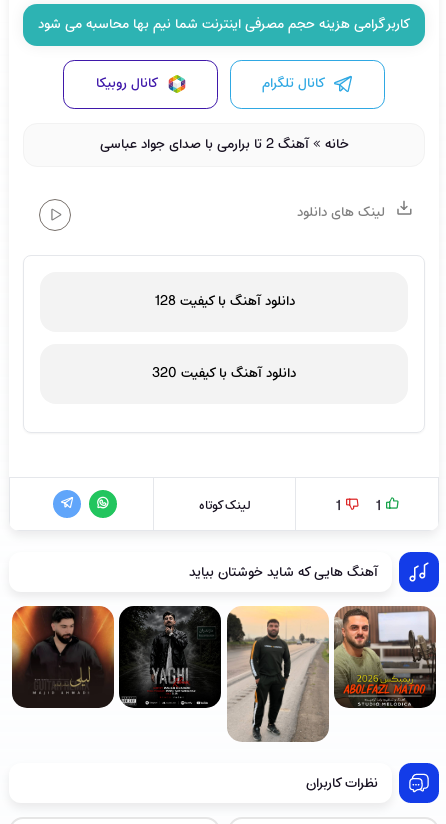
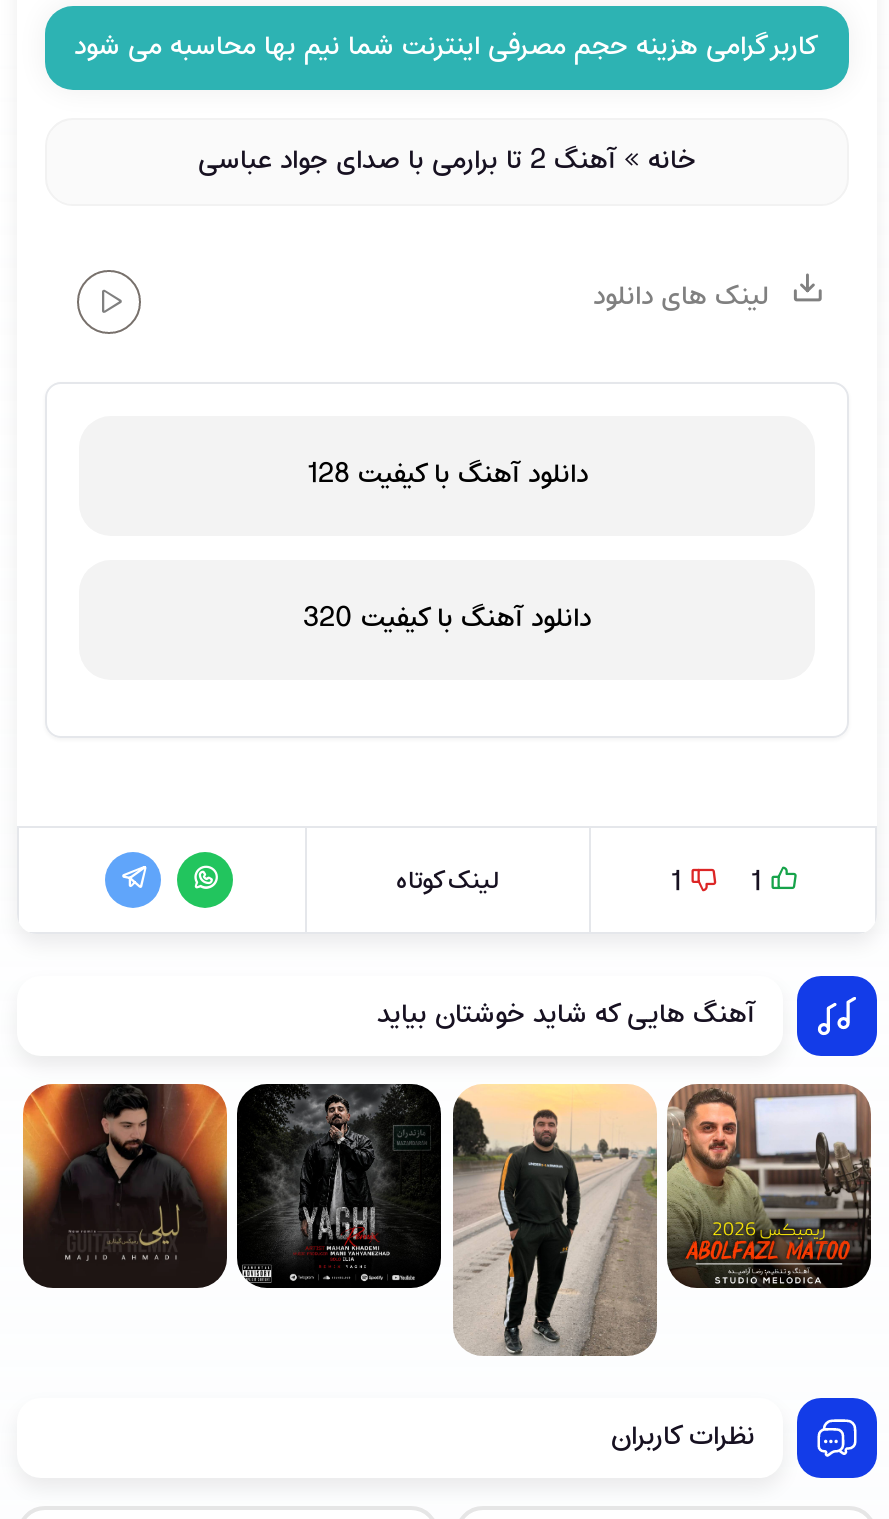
- کانال تلگرام
- کانال روبیکا
